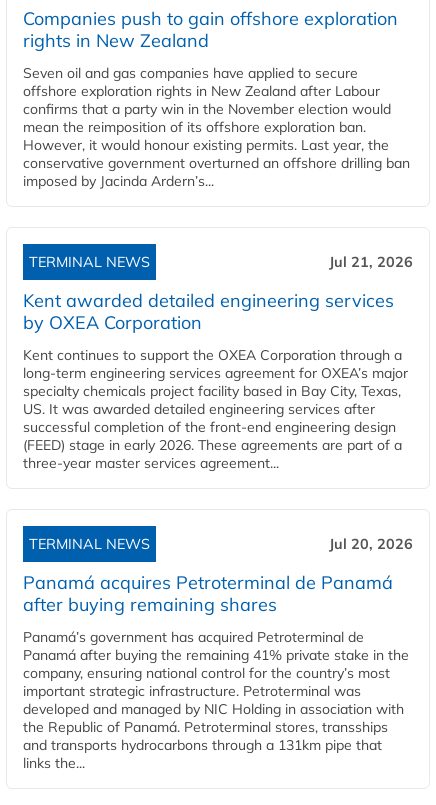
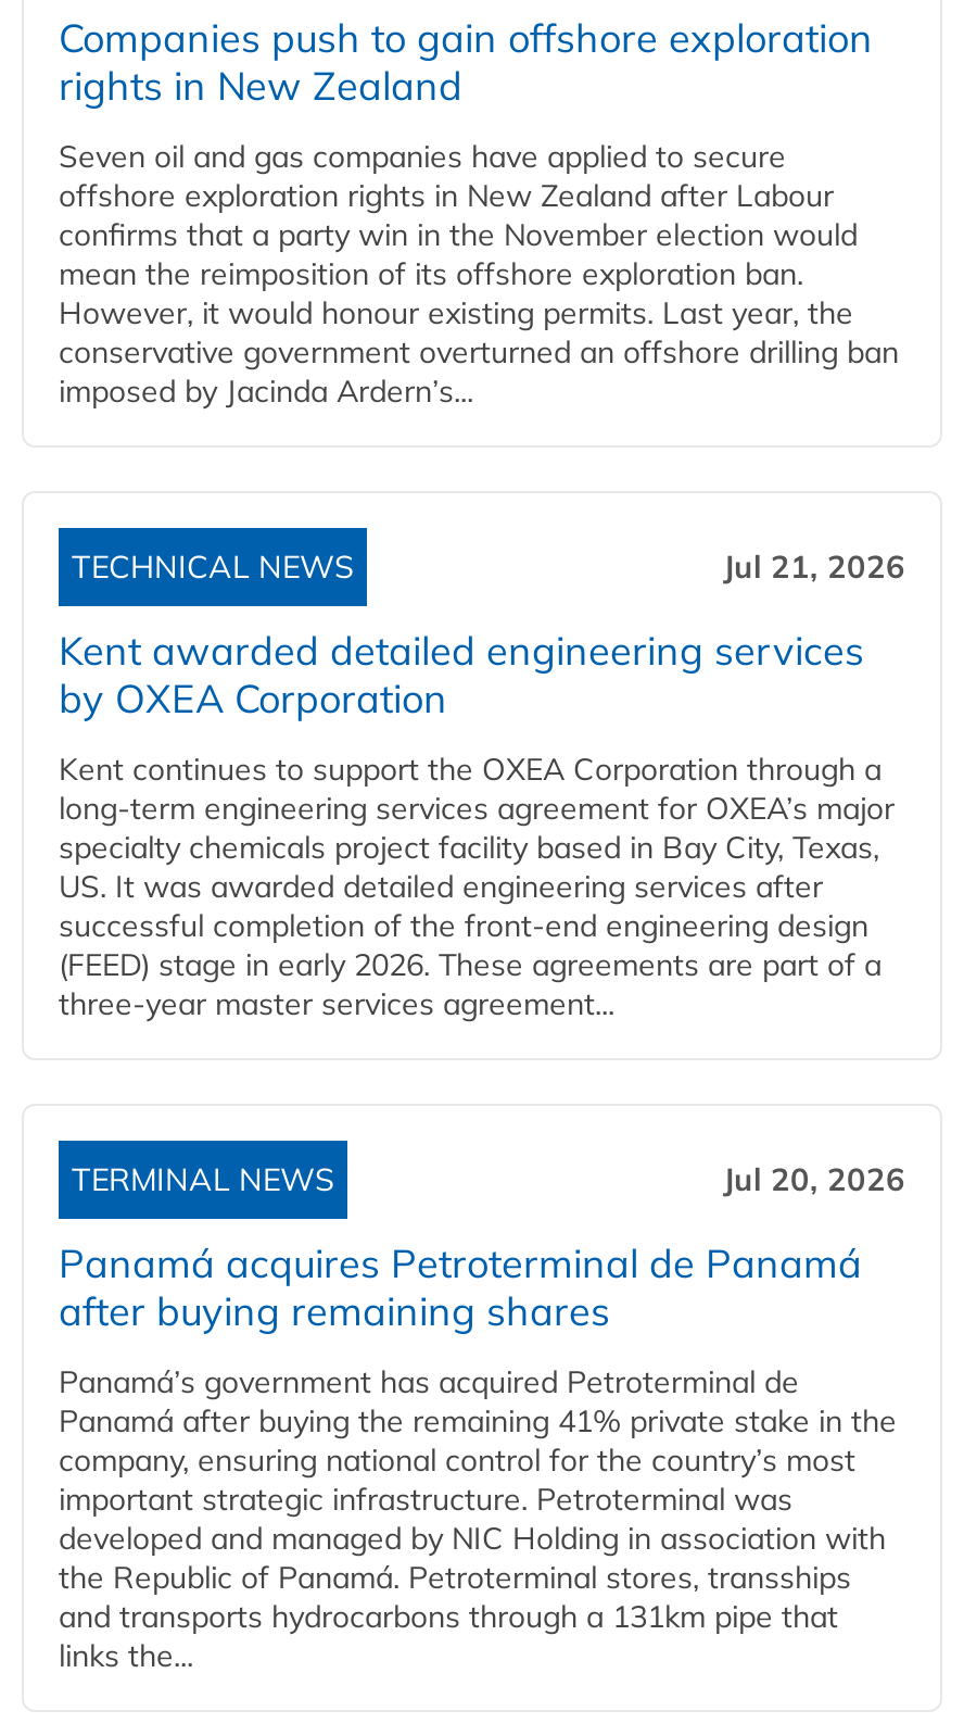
- TERMINAL NEWS
+ TECHNICAL NEWS
